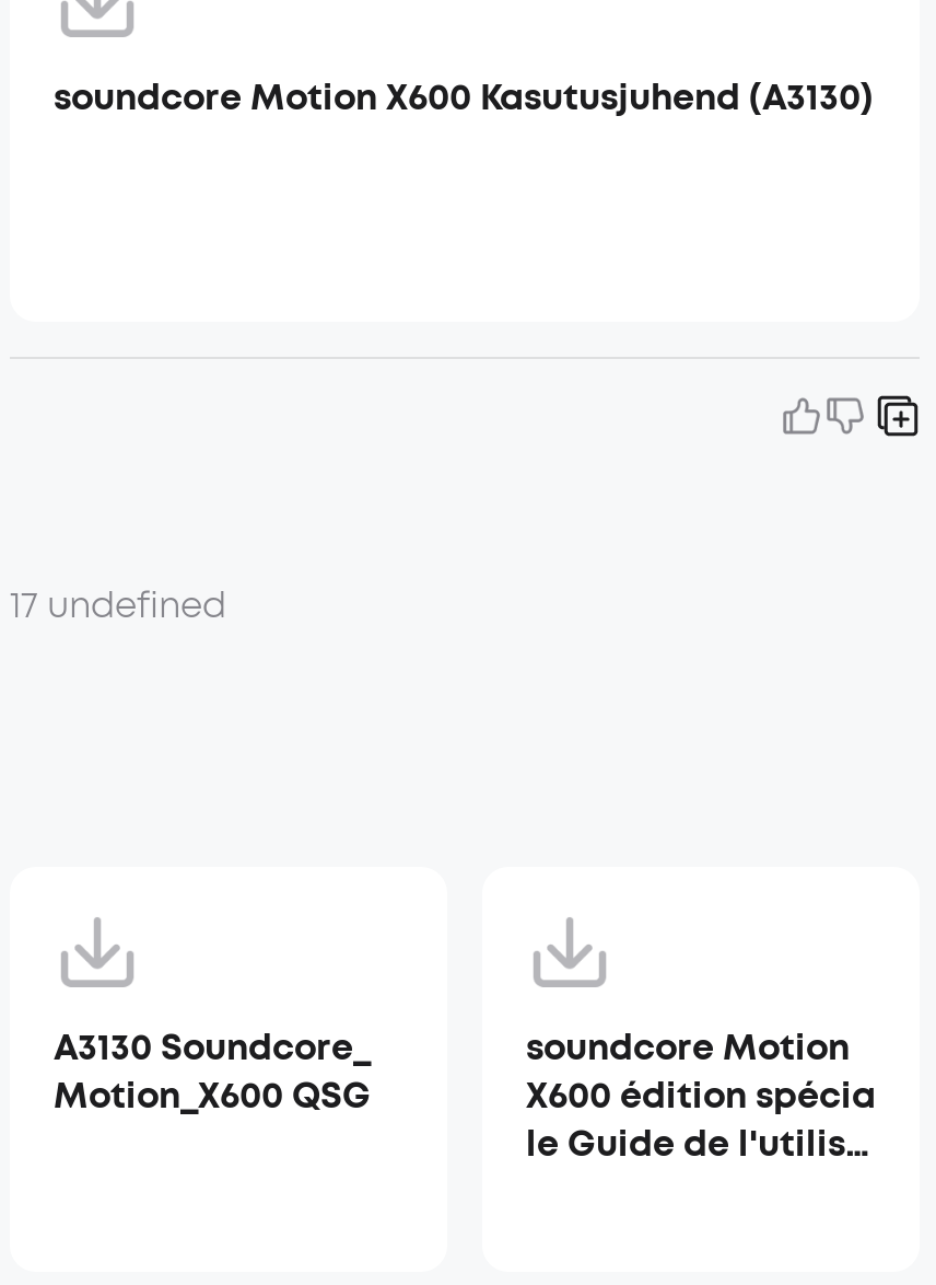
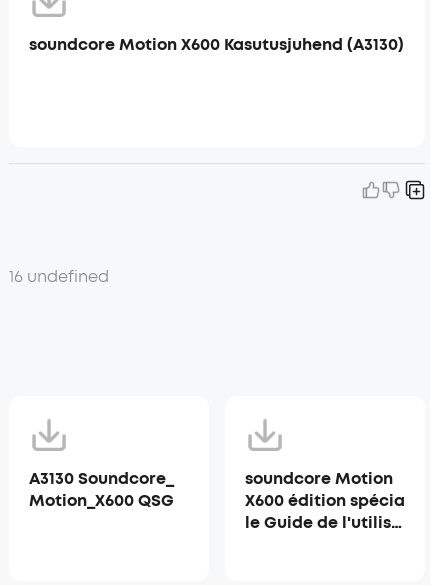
- 17 undefined
+ 16 undefined
